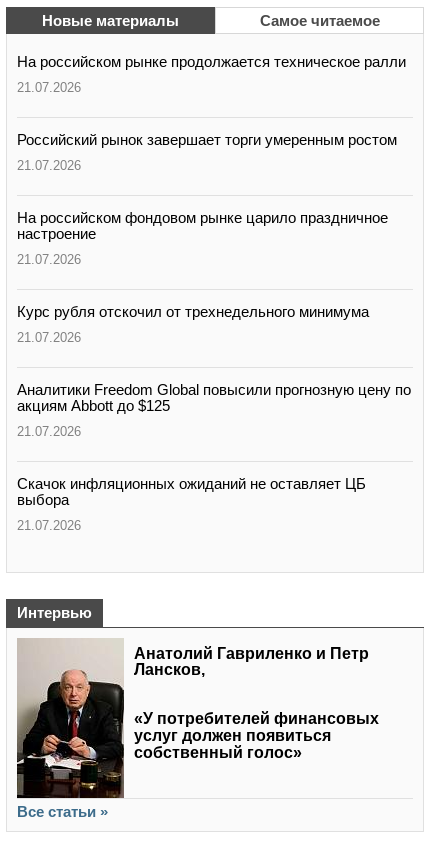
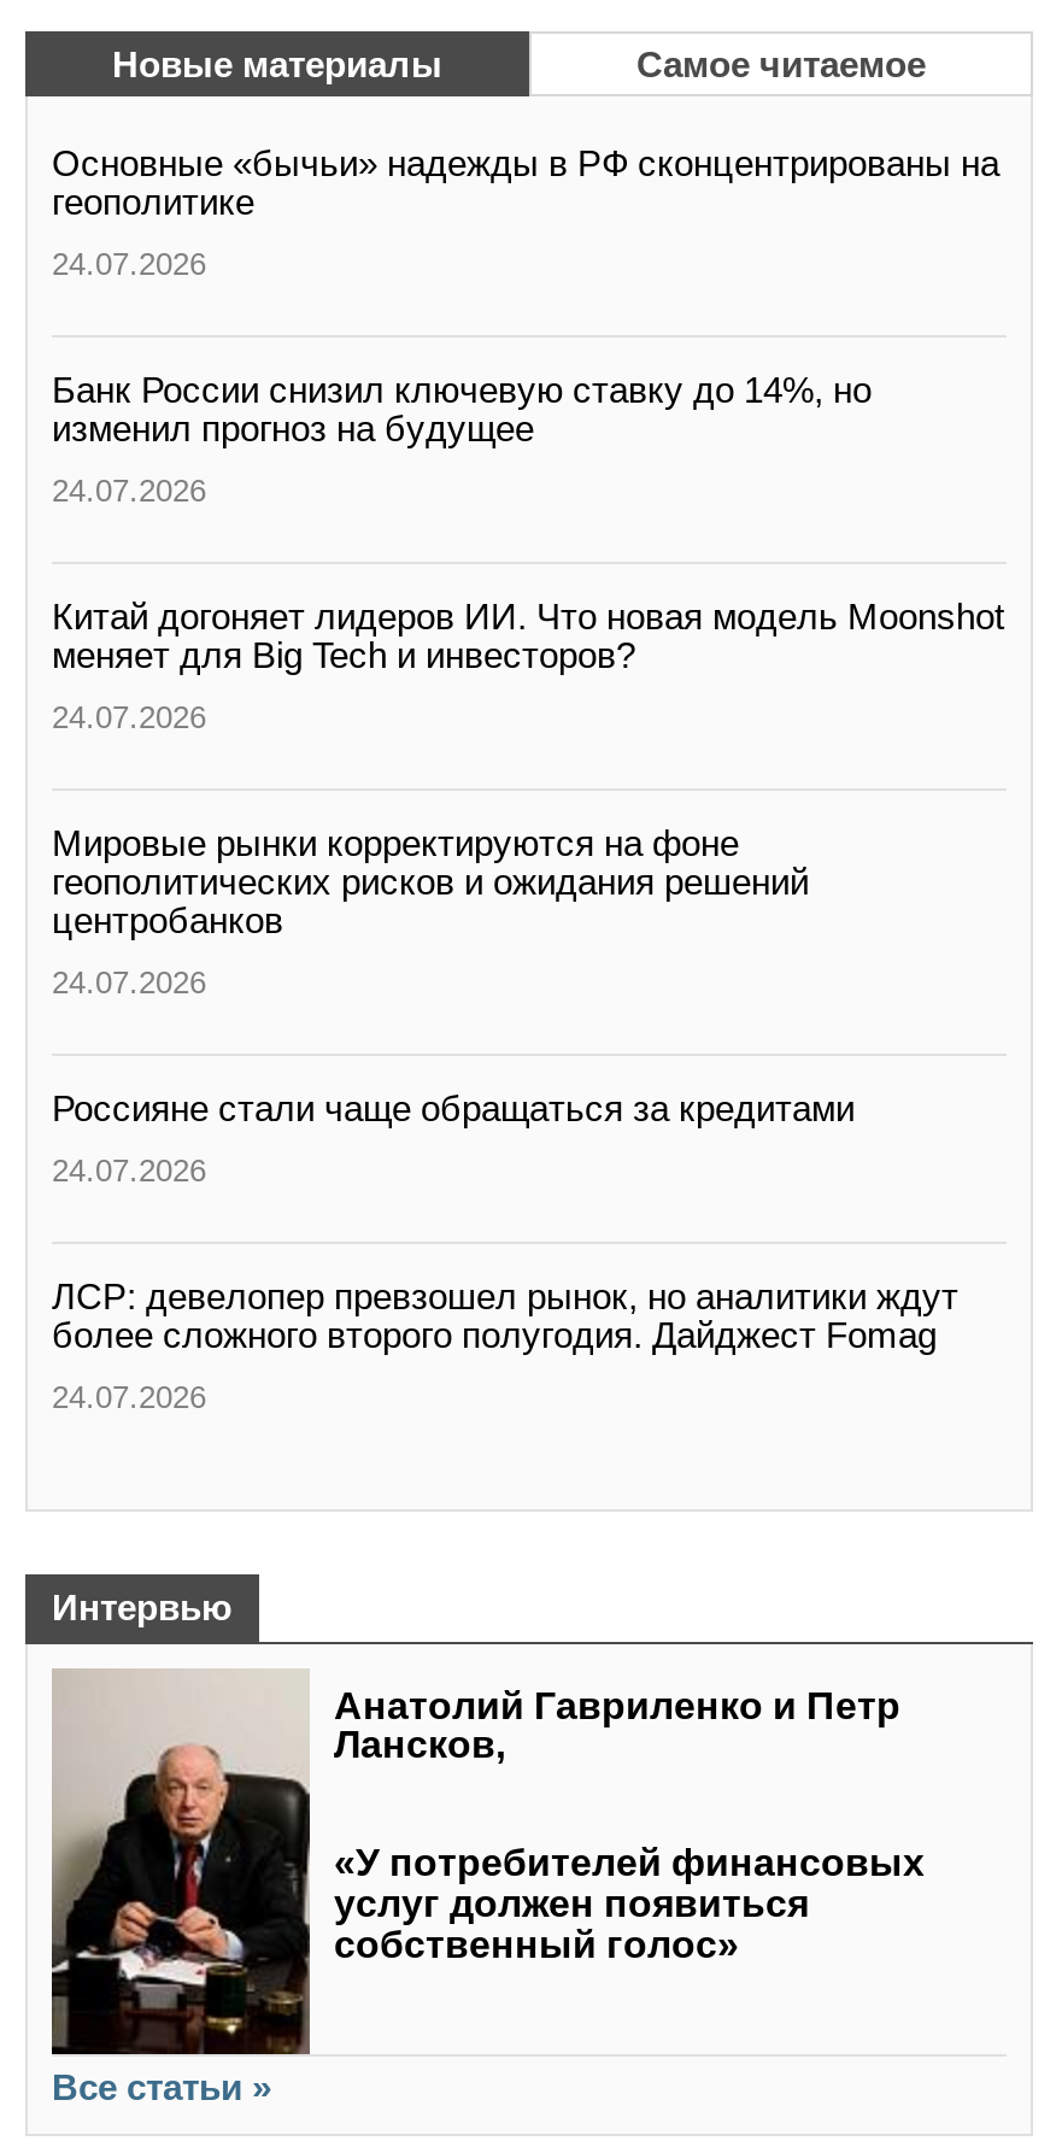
- На российском рынке продолжается техническое ралли
+ Основные «бычьи» надежды в РФ сконцентрированы на
+ геополитике

- 21.07.2026
+ 24.07.2026

- Российский рынок завершает торги умеренным ростом
+ Банк России снизил ключевую ставку до 14%, но
+ изменил прогноз на будущее

- 21.07.2026
+ 24.07.2026

- На российском фондовом рынке царило праздничное
- настроение
+ Китай догоняет лидеров ИИ. Что новая модель Moonshot
+ меняет для Big Tech и инвесторов?

- 21.07.2026
+ 24.07.2026

- Курс рубля отскочил от трехнедельного минимума
+ Мировые рынки корректируются на фоне
+ геополитических рисков и ожидания решений
+ центробанков

- 21.07.2026
+ 24.07.2026

- Аналитики Freedom Global повысили прогнозную цену по
- акциям Abbott до $125
+ Россияне стали чаще обращаться за кредитами

- 21.07.2026
+ 24.07.2026

- Скачок инфляционных ожиданий не оставляет ЦБ
- выбора
+ ЛСР: девелопер превзошел рынок, но аналитики ждут
+ более сложного второго полугодия. Дайджест Fomag

- 21.07.2026
+ 24.07.2026
